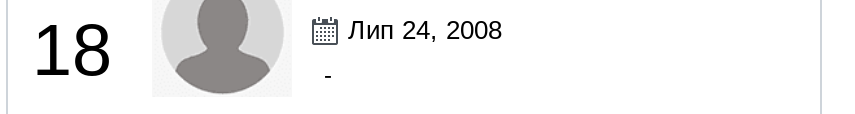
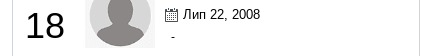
- Лип 24, 2008
+ Лип 22, 2008
